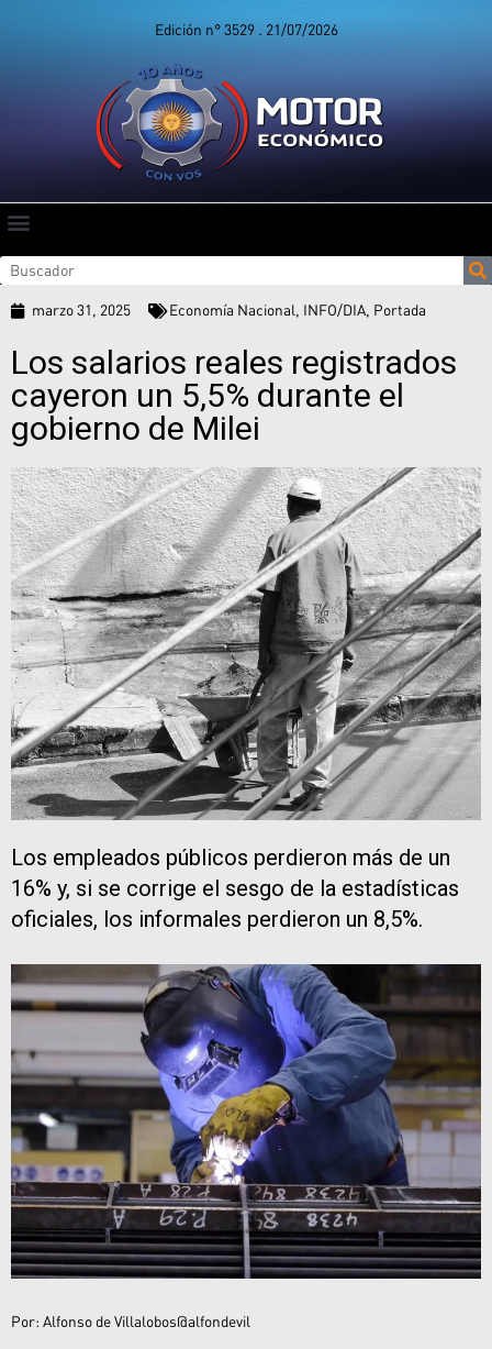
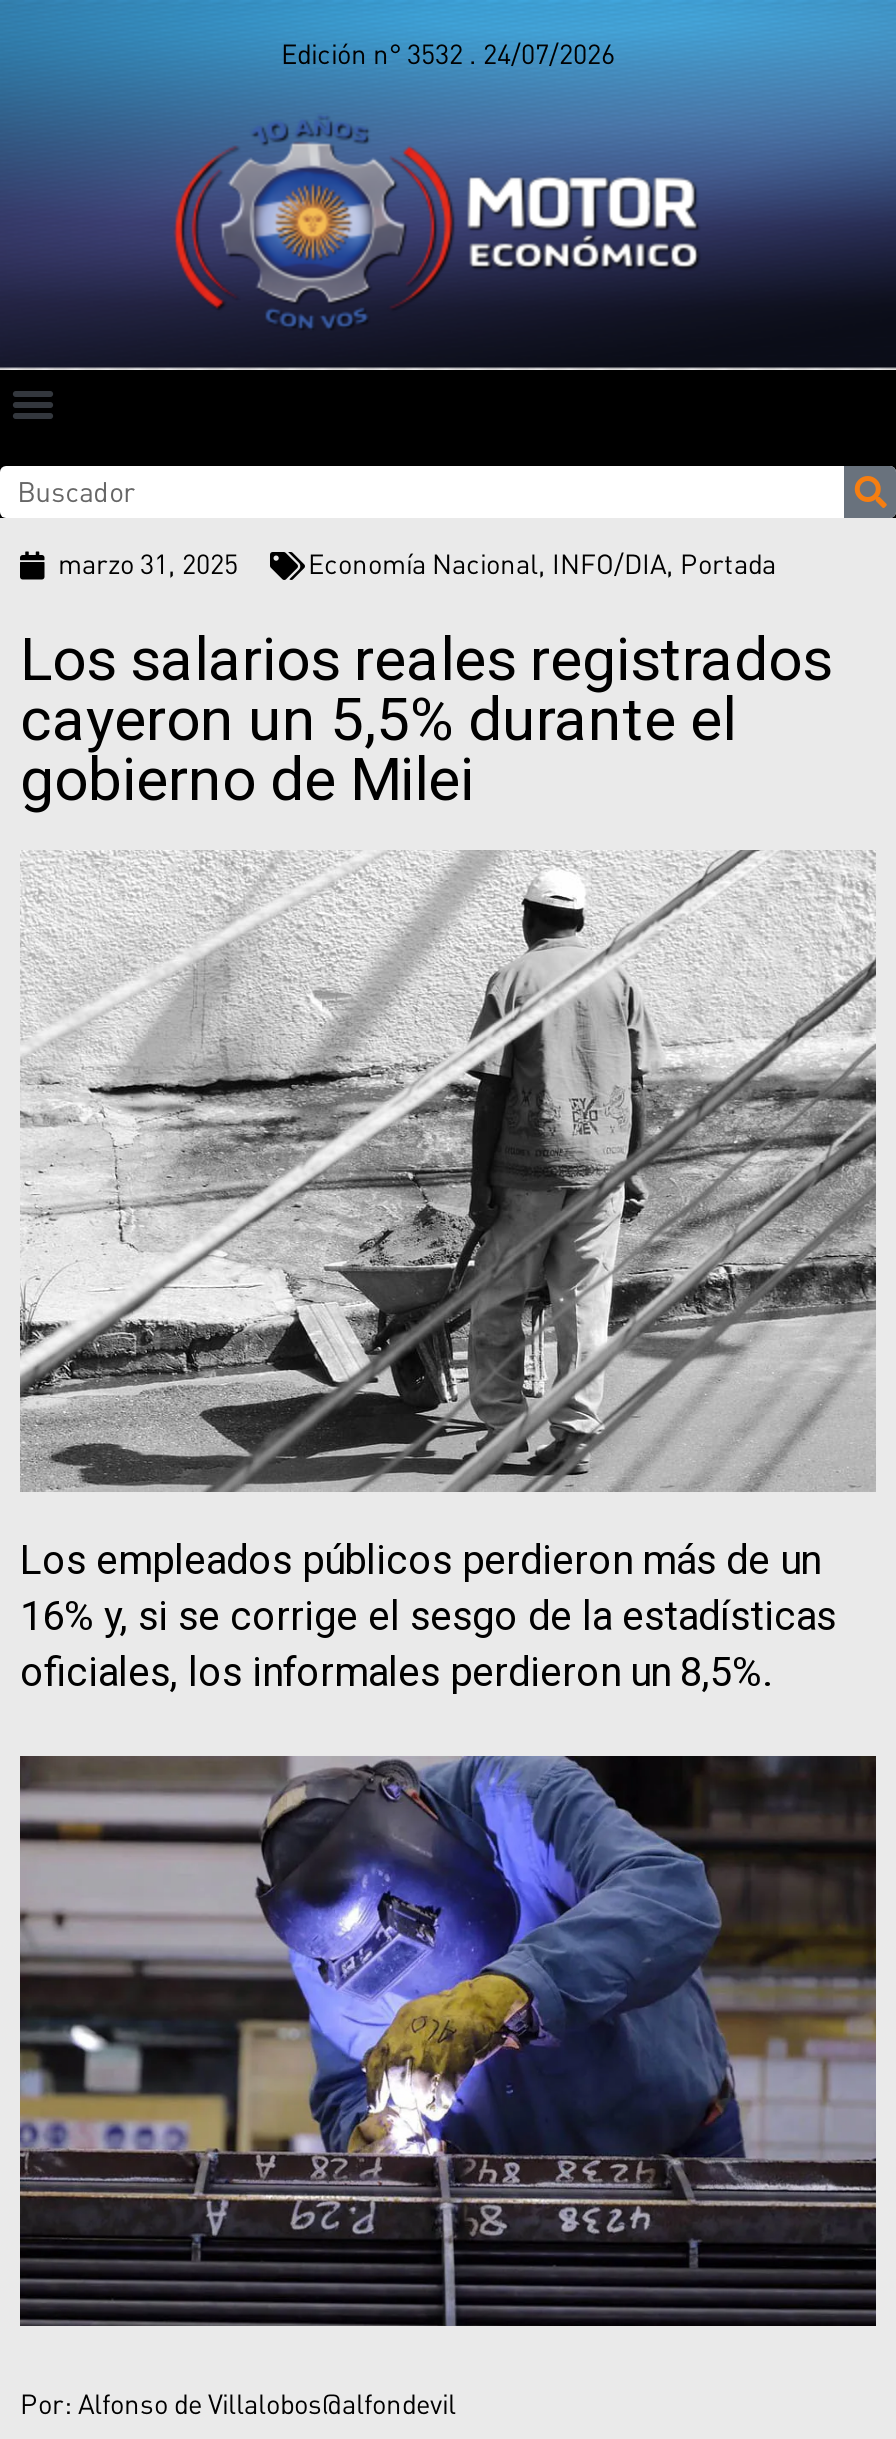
- Edición n° 3529 . 21/07/2026
+ Edición n° 3532 . 24/07/2026
